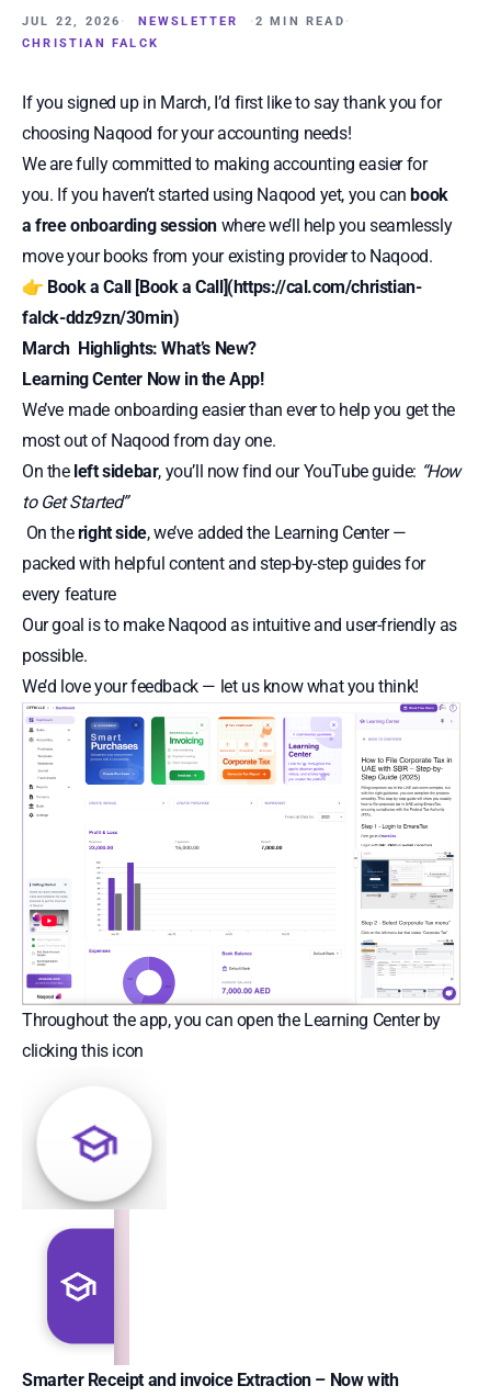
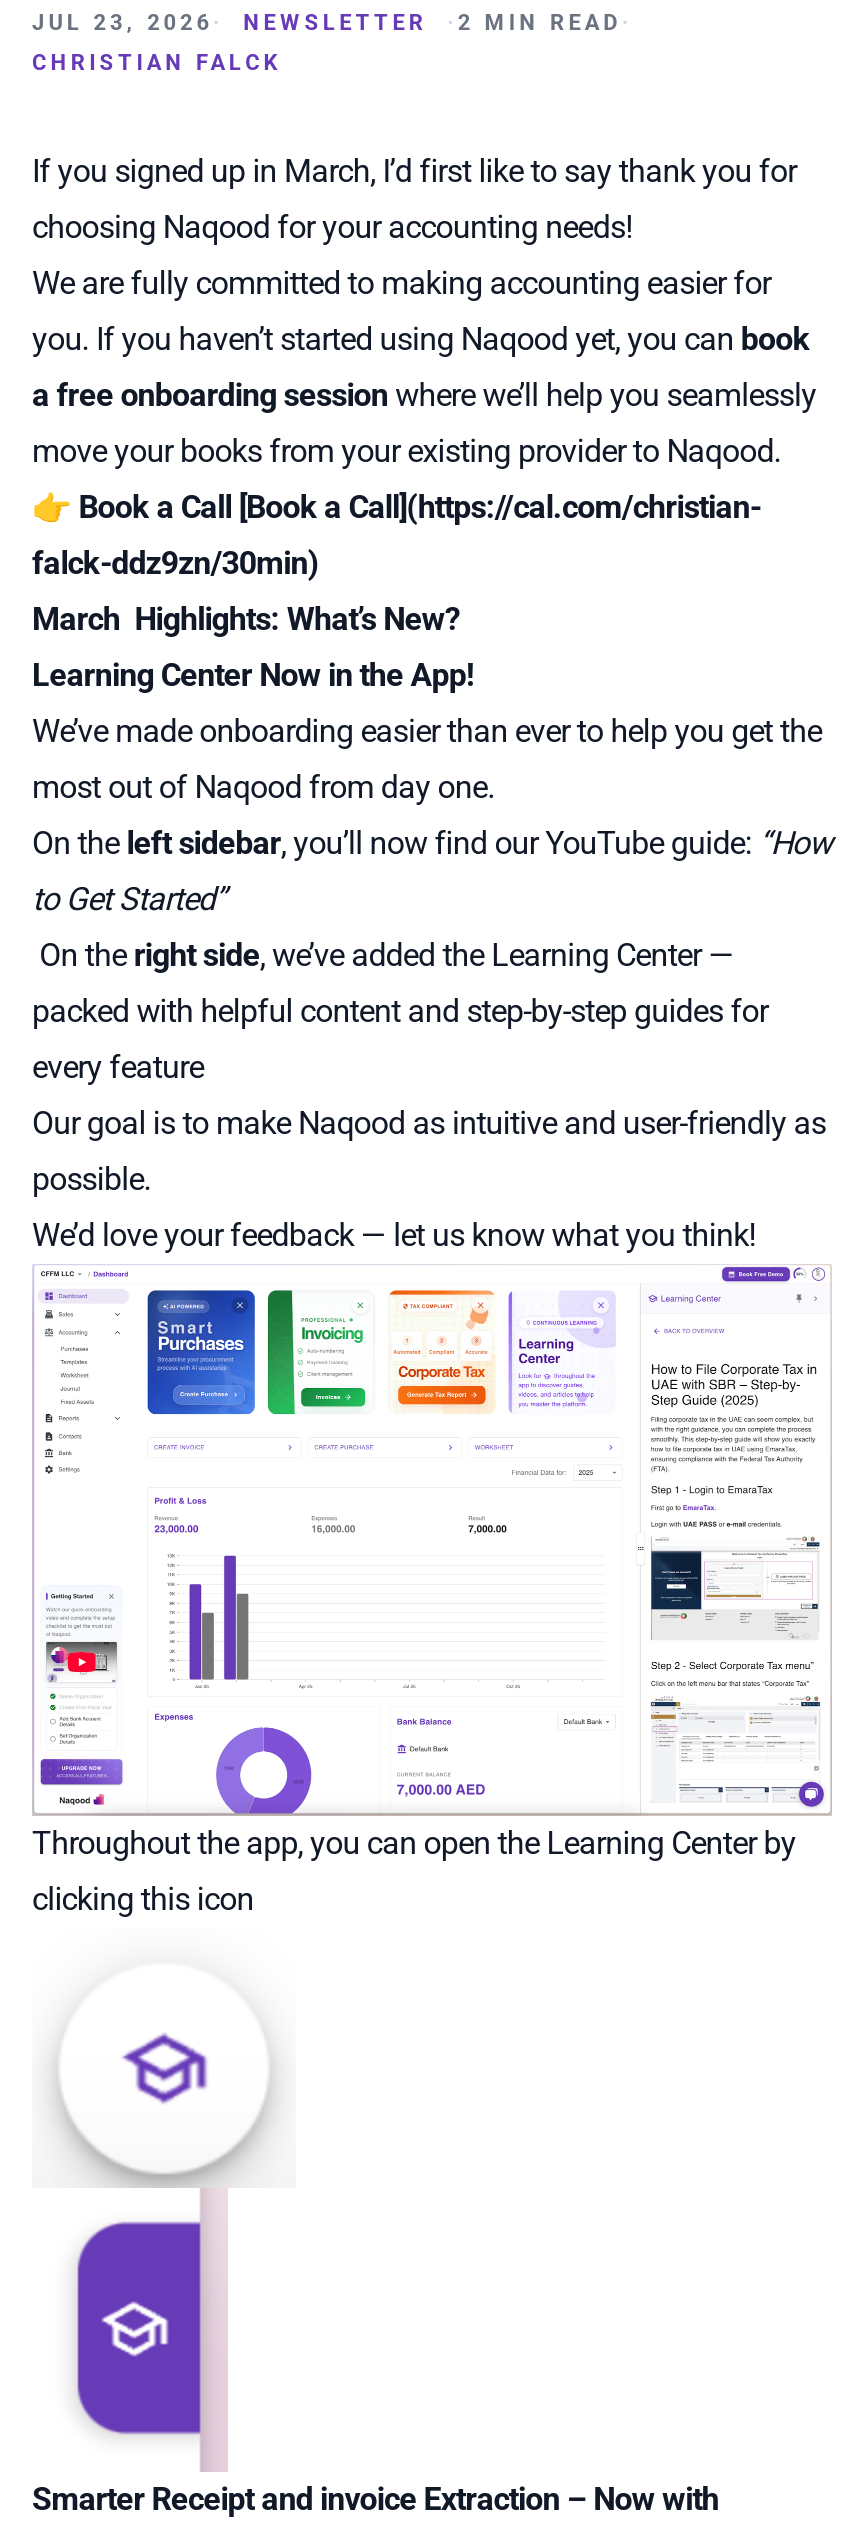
- JUL 22, 2026 · NEWSLETTER · 2 MIN READ ·
+ JUL 23, 2026 · NEWSLETTER · 2 MIN READ ·
